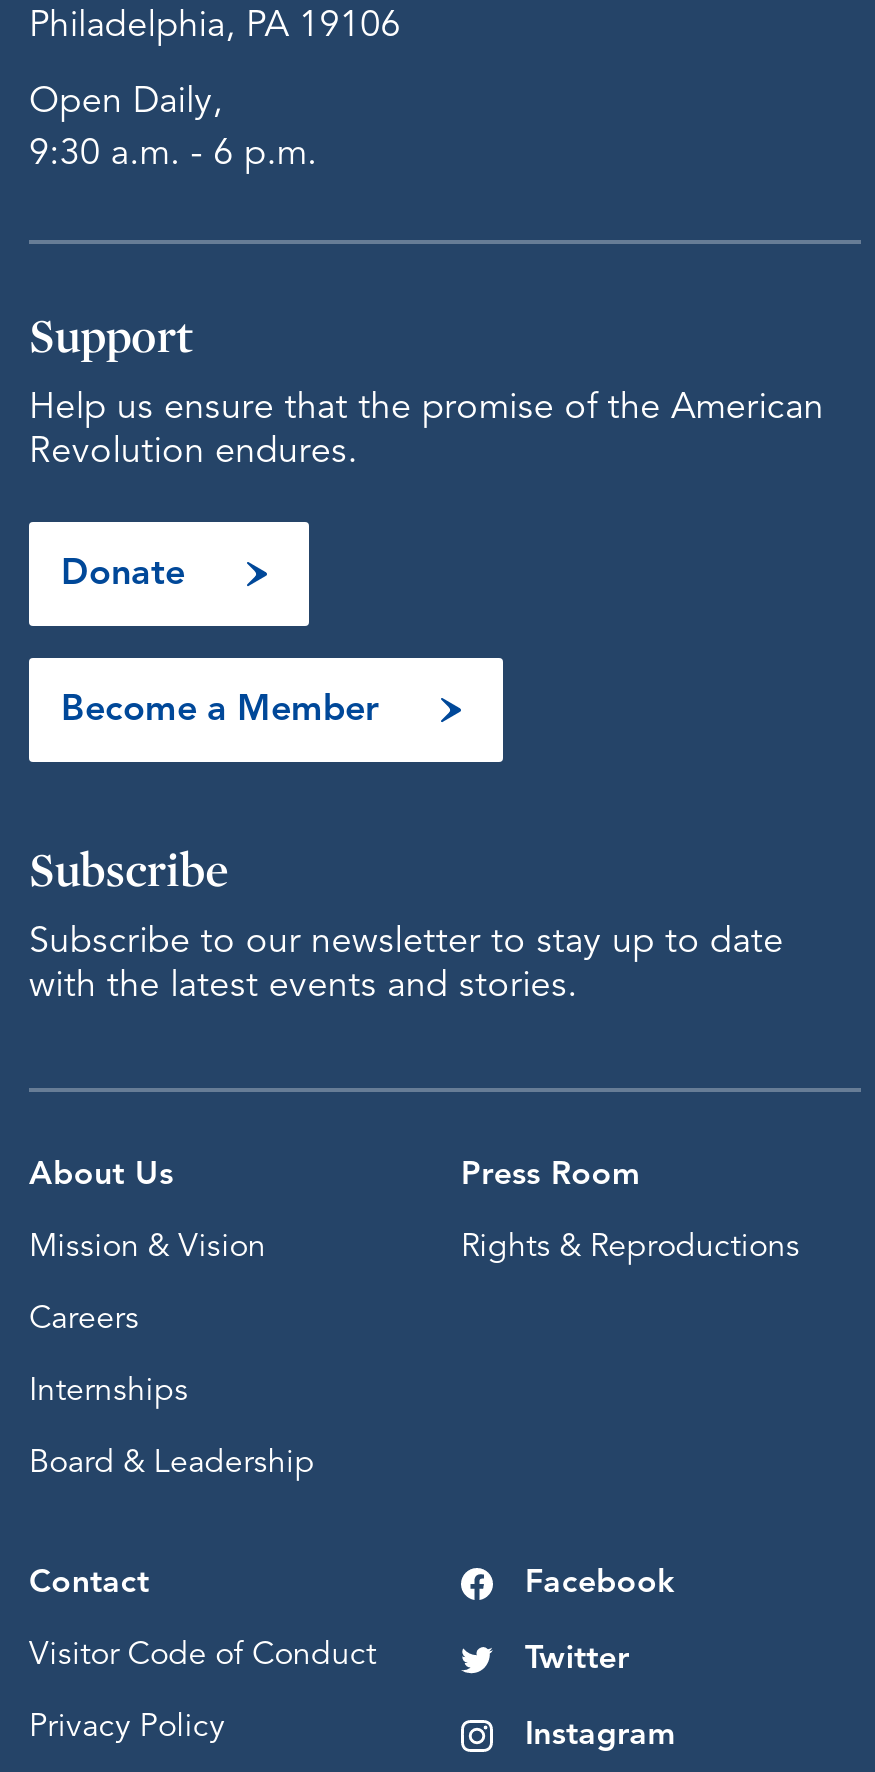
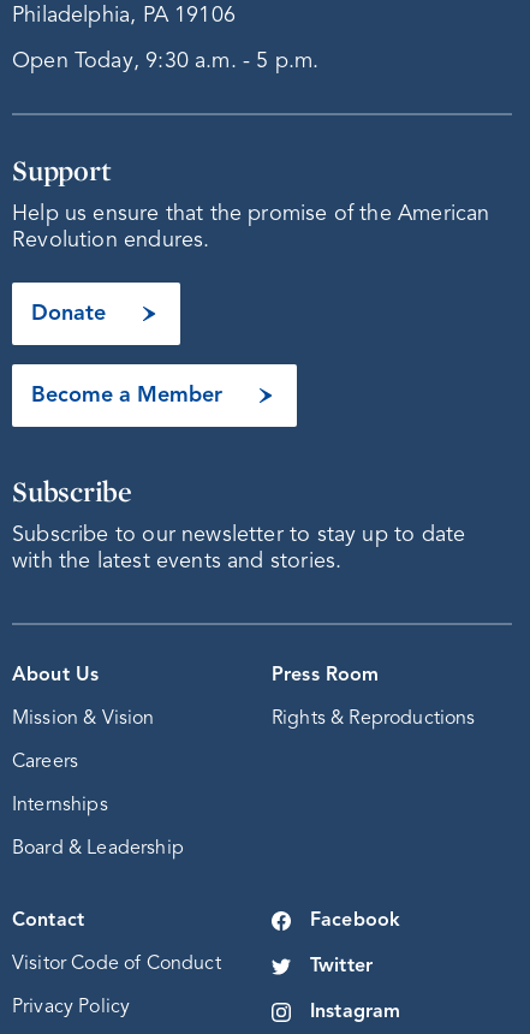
- Open Daily,
- 9:30 a.m. - 6 p.m.
+ Open Today, 9:30 a.m. - 5 p.m.
